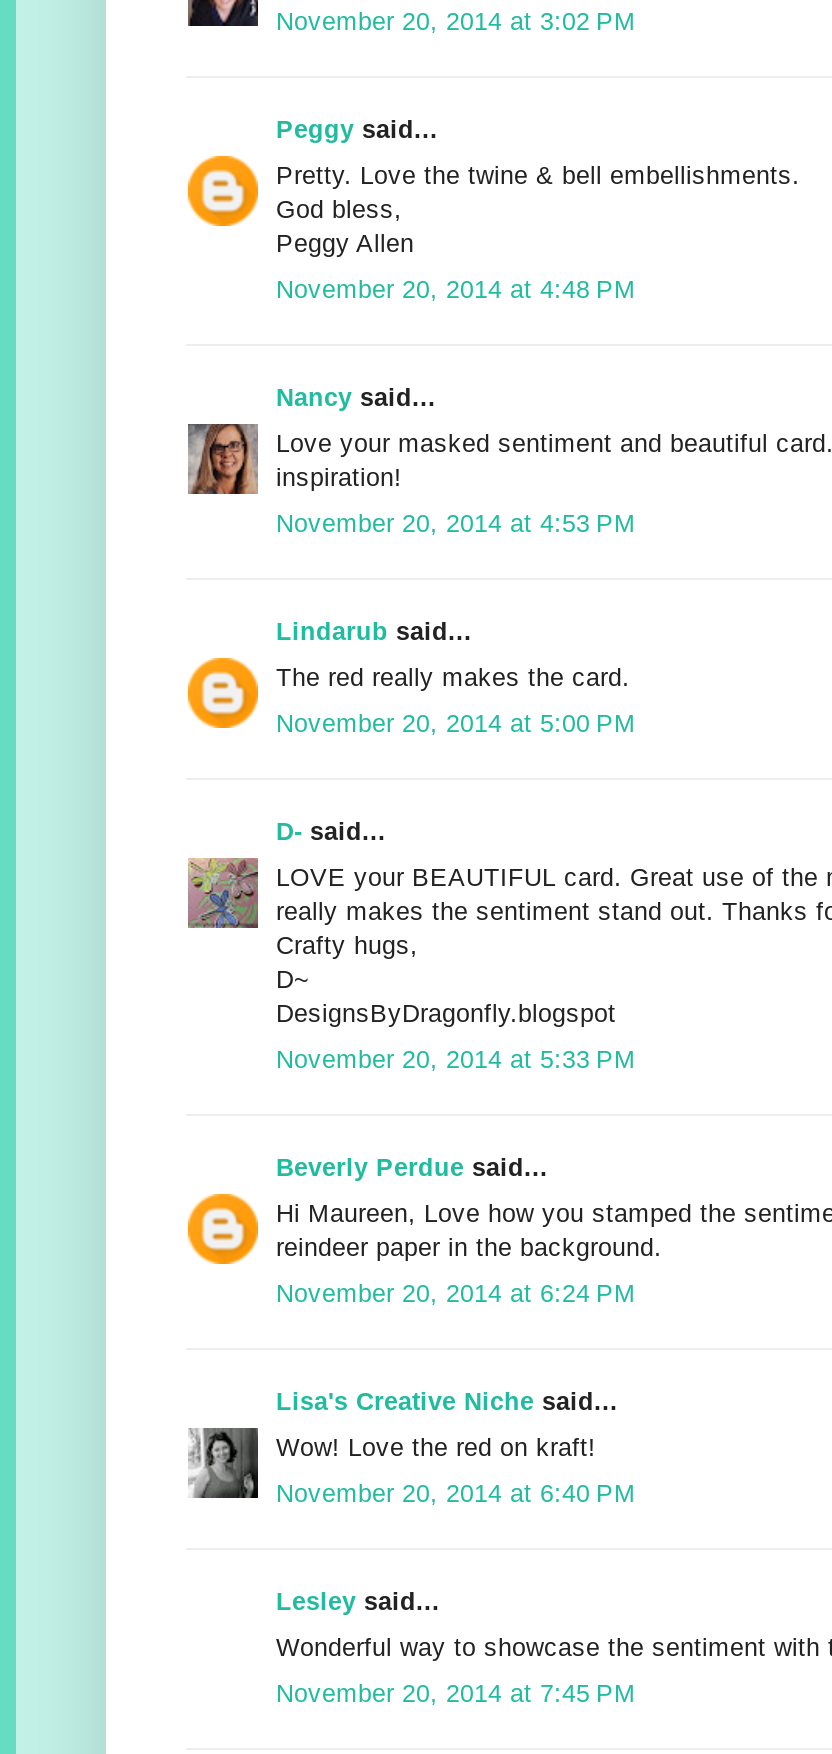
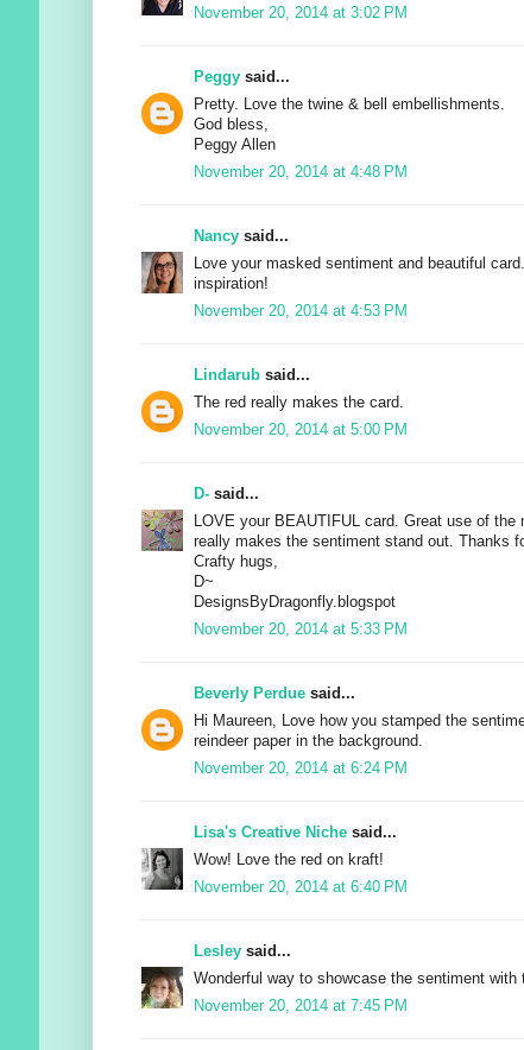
+ [image]
